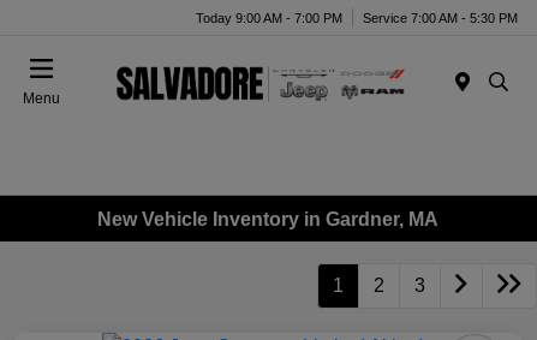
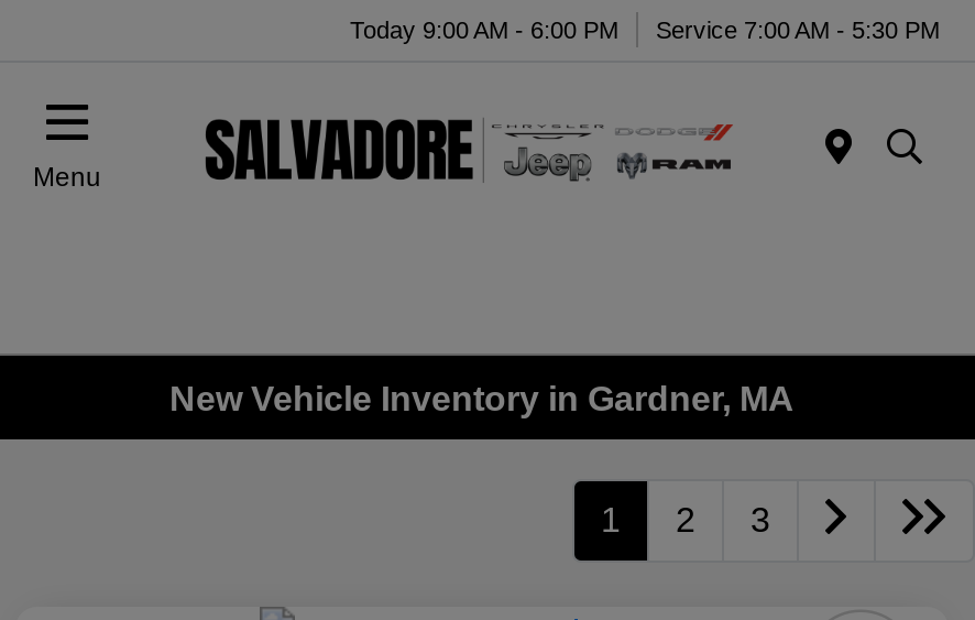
- Today 9:00 AM - 7:00 PM Service 7:00 AM - 5:30 PM
+ Today 9:00 AM - 6:00 PM Service 7:00 AM - 5:30 PM
